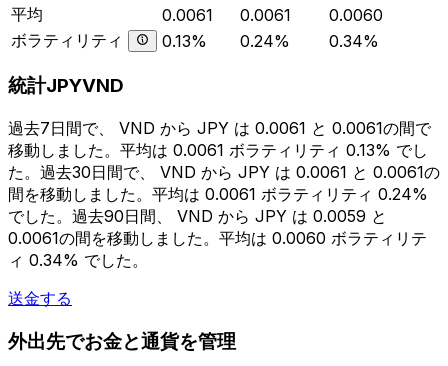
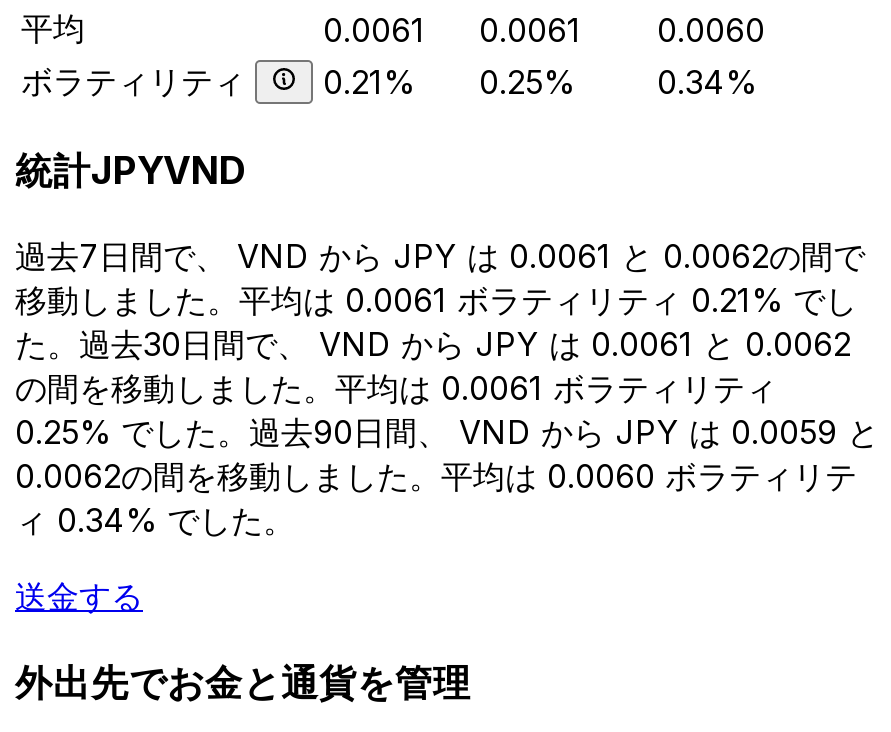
- 0.13%
+ 0.21%

- 0.24%
+ 0.25%

- 過去7日間で、 VND から JPY は 0.0061 と 0.0061の間で
- 移動しました。平均は 0.0061 ボラティリティ 0.13% でし
- た。過去30日間で、 VND から JPY は 0.0061 と 0.0061の
- 間を移動しました。平均は 0.0061 ボラティリティ 0.24%
- でした。過去90日間、 VND から JPY は 0.0059 と
- 0.0061の間を移動しました。平均は 0.0060 ボラティリテ
+ 過去7日間で、 VND から JPY は 0.0061 と 0.0062の間で
+ 移動しました。平均は 0.0061 ボラティリティ 0.21% でし
+ た。過去30日間で、 VND から JPY は 0.0061 と 0.0062
+ の間を移動しました。平均は 0.0061 ボラティリティ
+ 0.25% でした。過去90日間、 VND から JPY は 0.0059 と
+ 0.0062の間を移動しました。平均は 0.0060 ボラティリテ
